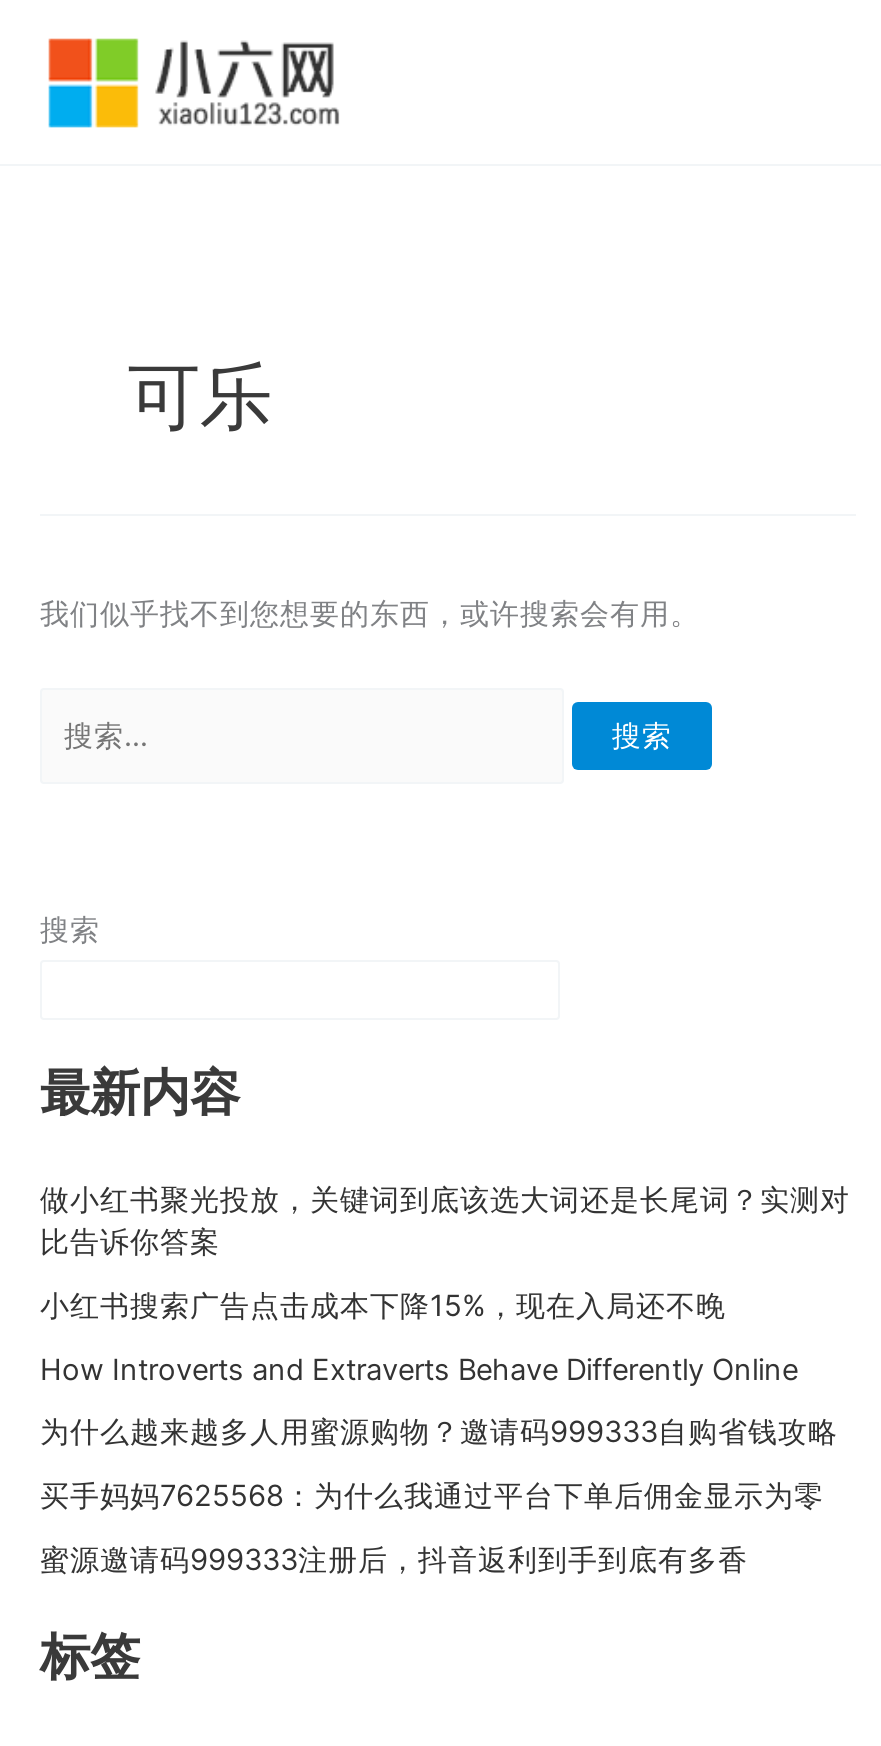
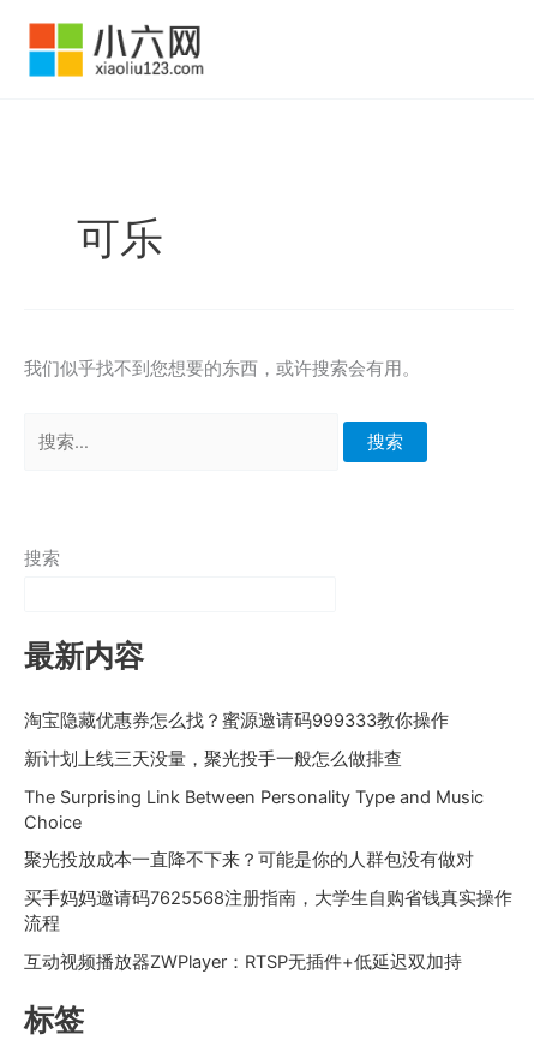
- 做小红书聚光投放，关键词到底该选大词还是长尾词？实测对
- 比告诉你答案
+ 淘宝隐藏优惠券怎么找？蜜源邀请码999333教你操作

- 小红书搜索广告点击成本下降15%，现在入局还不晚
+ 新计划上线三天没量，聚光投手一般怎么做排查

- How Introverts and Extraverts Behave Differently Online
+ The Surprising Link Between Personality Type and Music
+ Choice

- 为什么越来越多人用蜜源购物？邀请码999333自购省钱攻略
+ 聚光投放成本一直降不下来？可能是你的人群包没有做对

- 买手妈妈7625568：为什么我通过平台下单后佣金显示为零
+ 买手妈妈邀请码7625568注册指南，大学生自购省钱真实操作
+ 流程

- 蜜源邀请码999333注册后，抖音返利到手到底有多香
+ 互动视频播放器ZWPlayer：RTSP无插件+低延迟双加持
